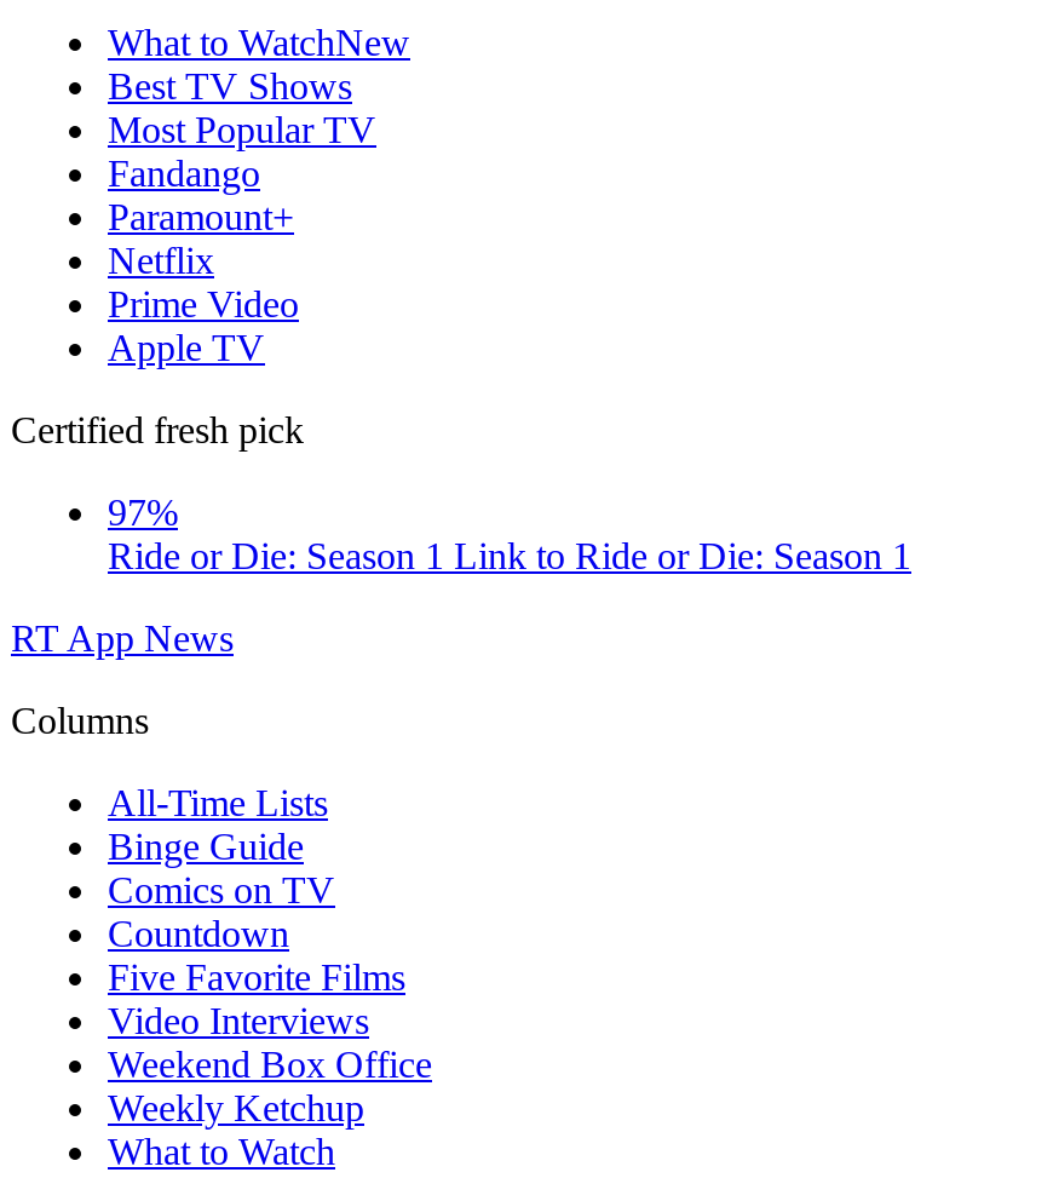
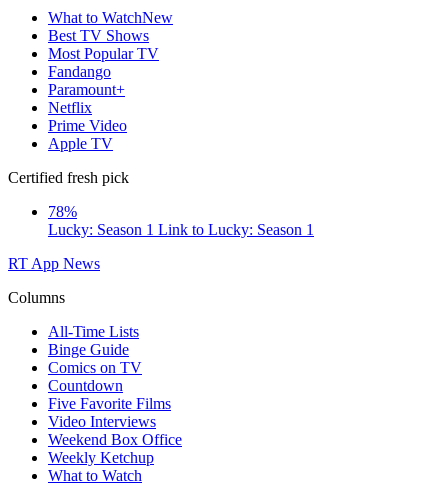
- 97%
- Ride or Die: Season 1 Link to Ride or Die: Season 1
+ 78%
+ Lucky: Season 1 Link to Lucky: Season 1
